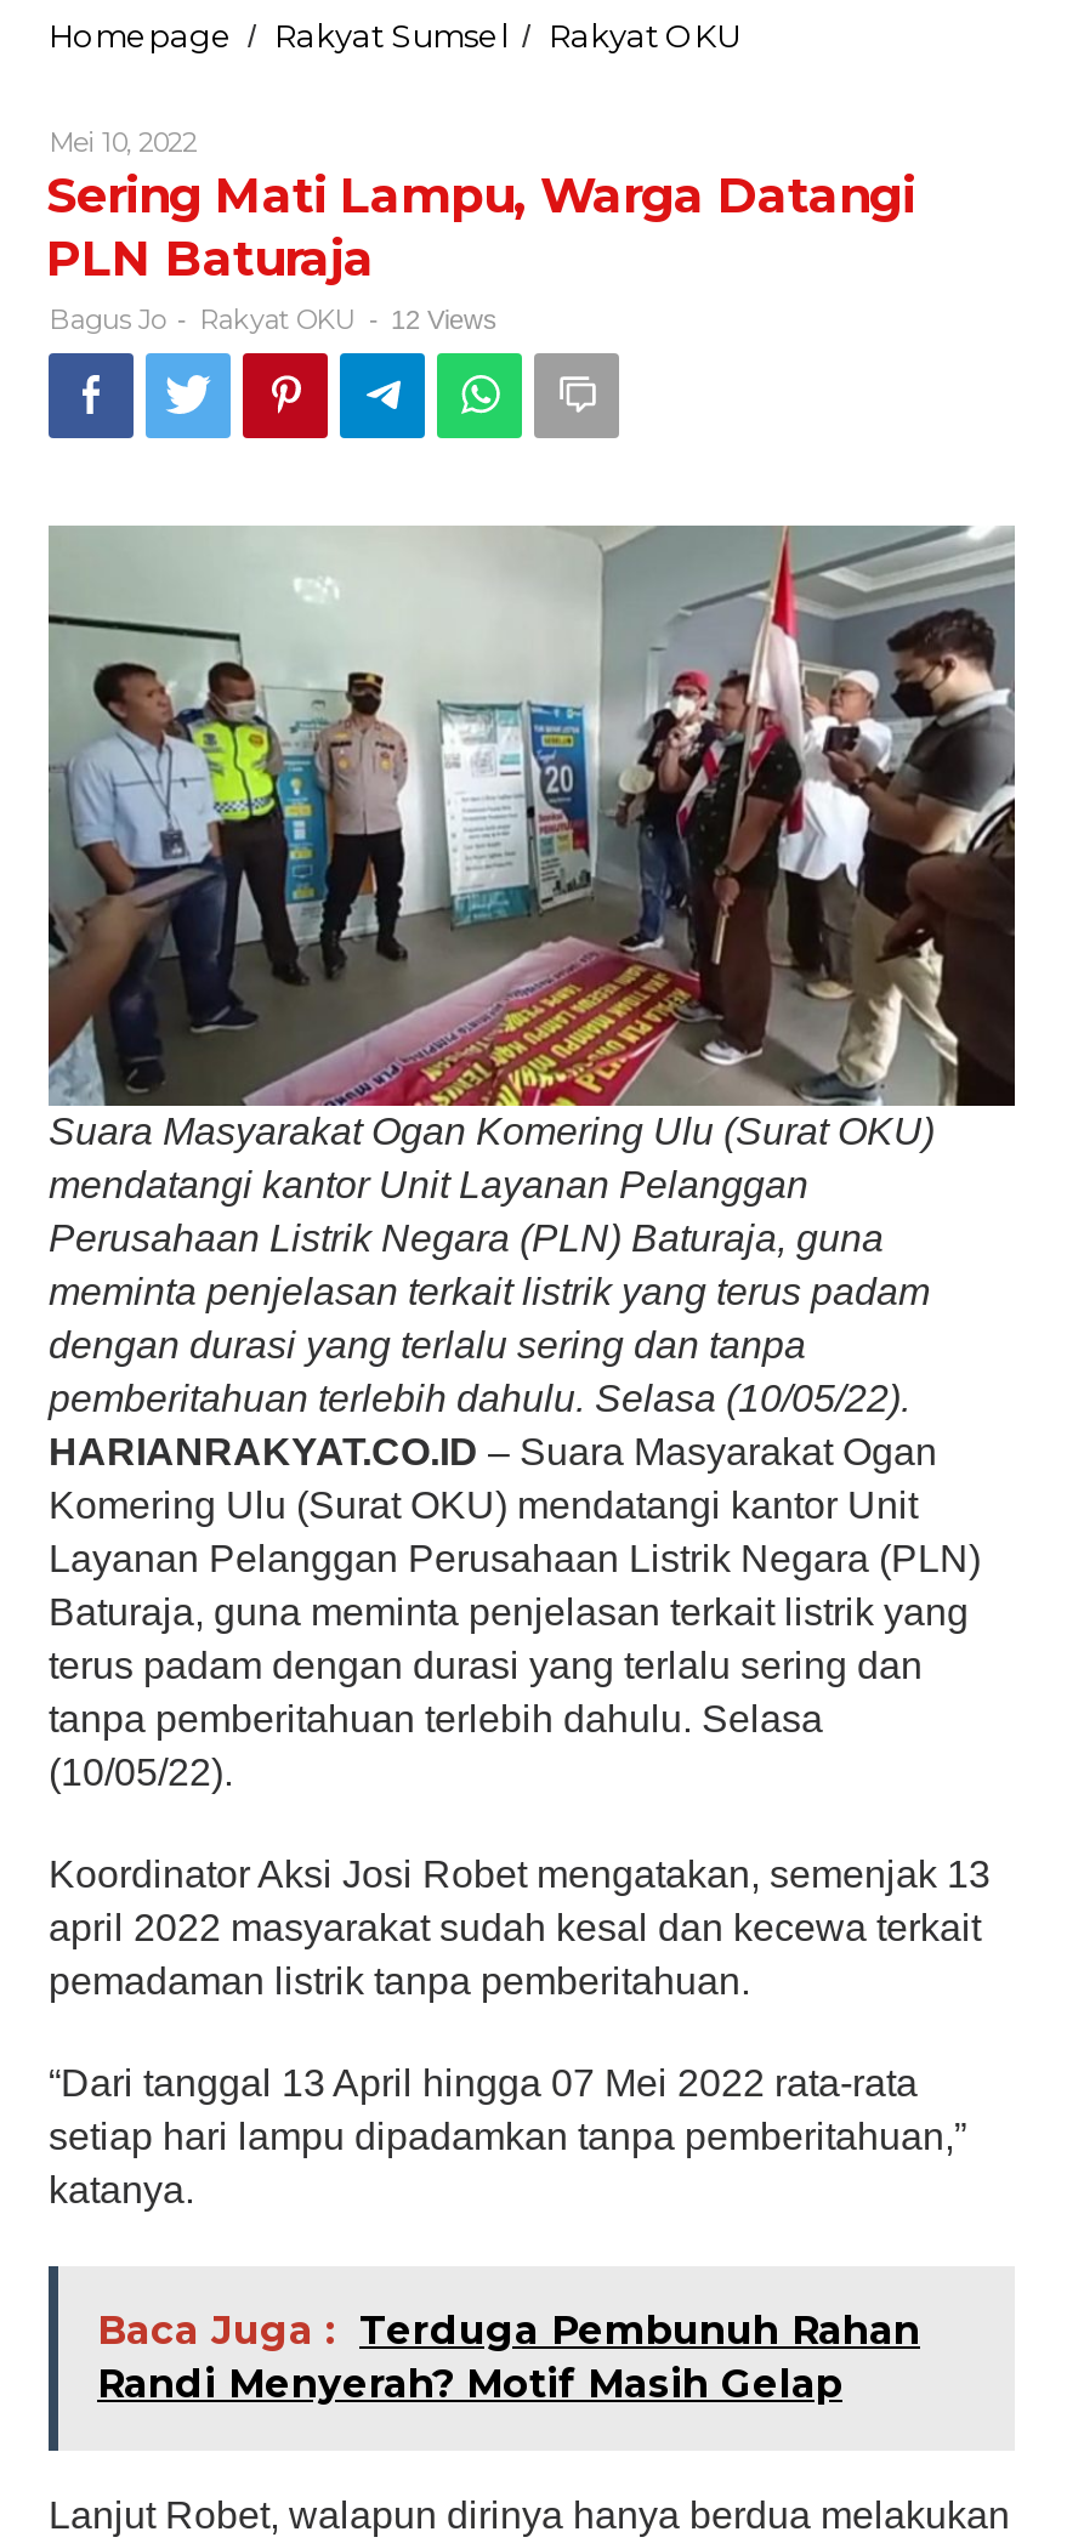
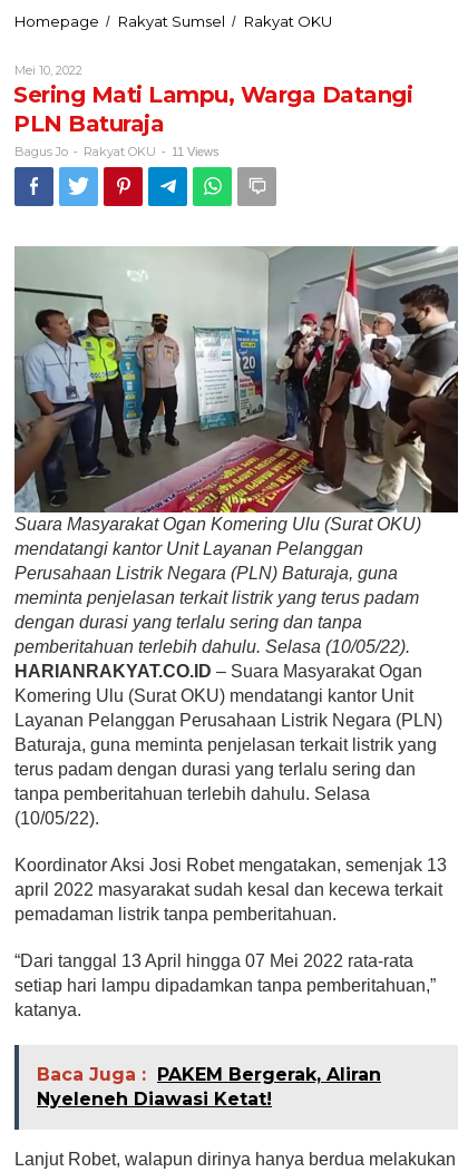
- Bagus Jo - Rakyat OKU - 12 Views
+ Bagus Jo - Rakyat OKU - 11 Views

- Baca Juga : Terduga Pembunuh Rahan
- Randi Menyerah? Motif Masih Gelap
+ Baca Juga : PAKEM Bergerak, Aliran
+ Nyeleneh Diawasi Ketat!
